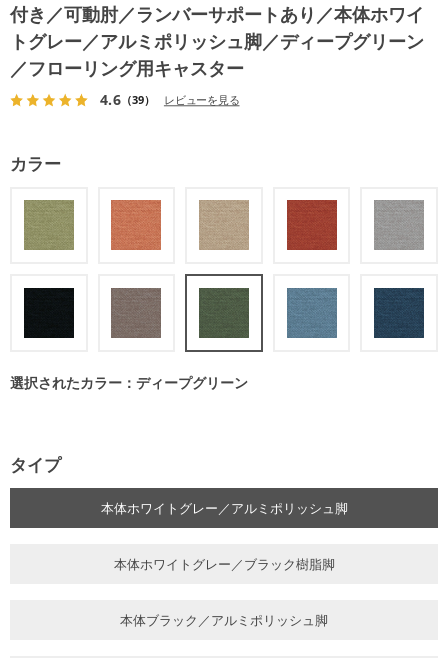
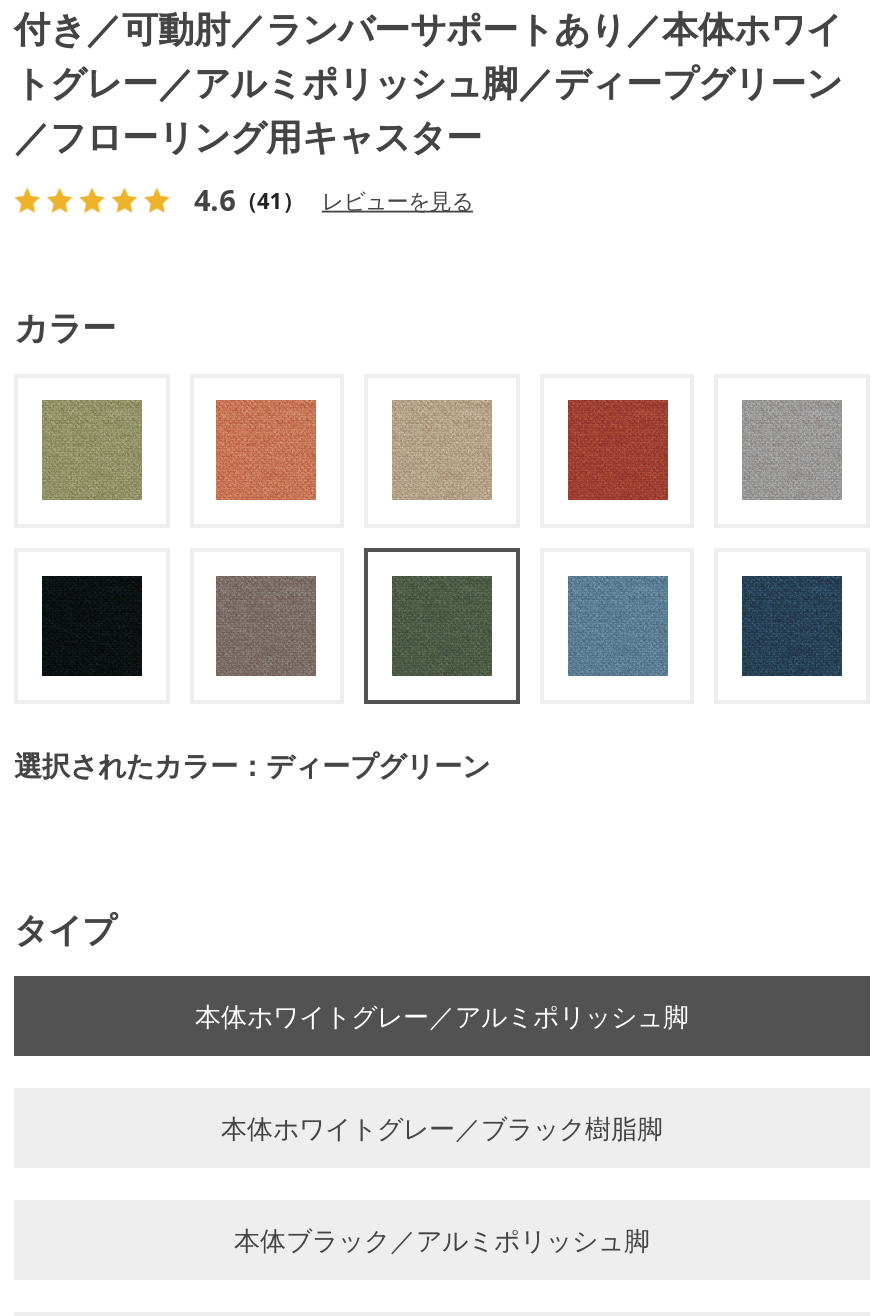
- 4.6（39） レビューを見る
+ 4.6（41） レビューを見る
